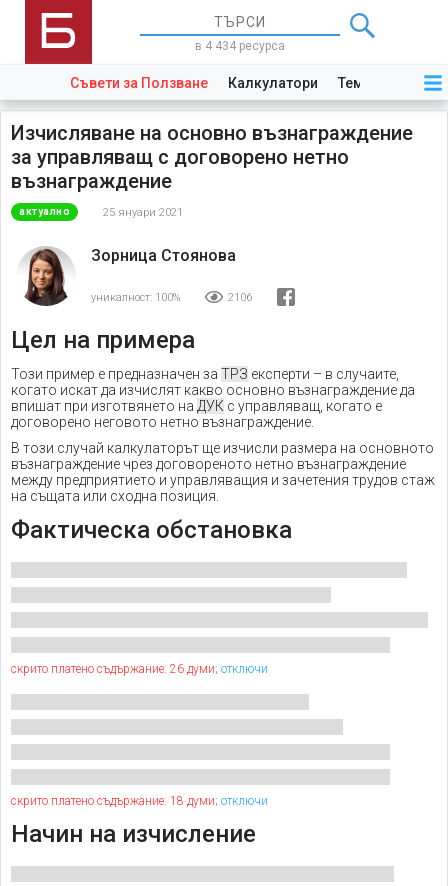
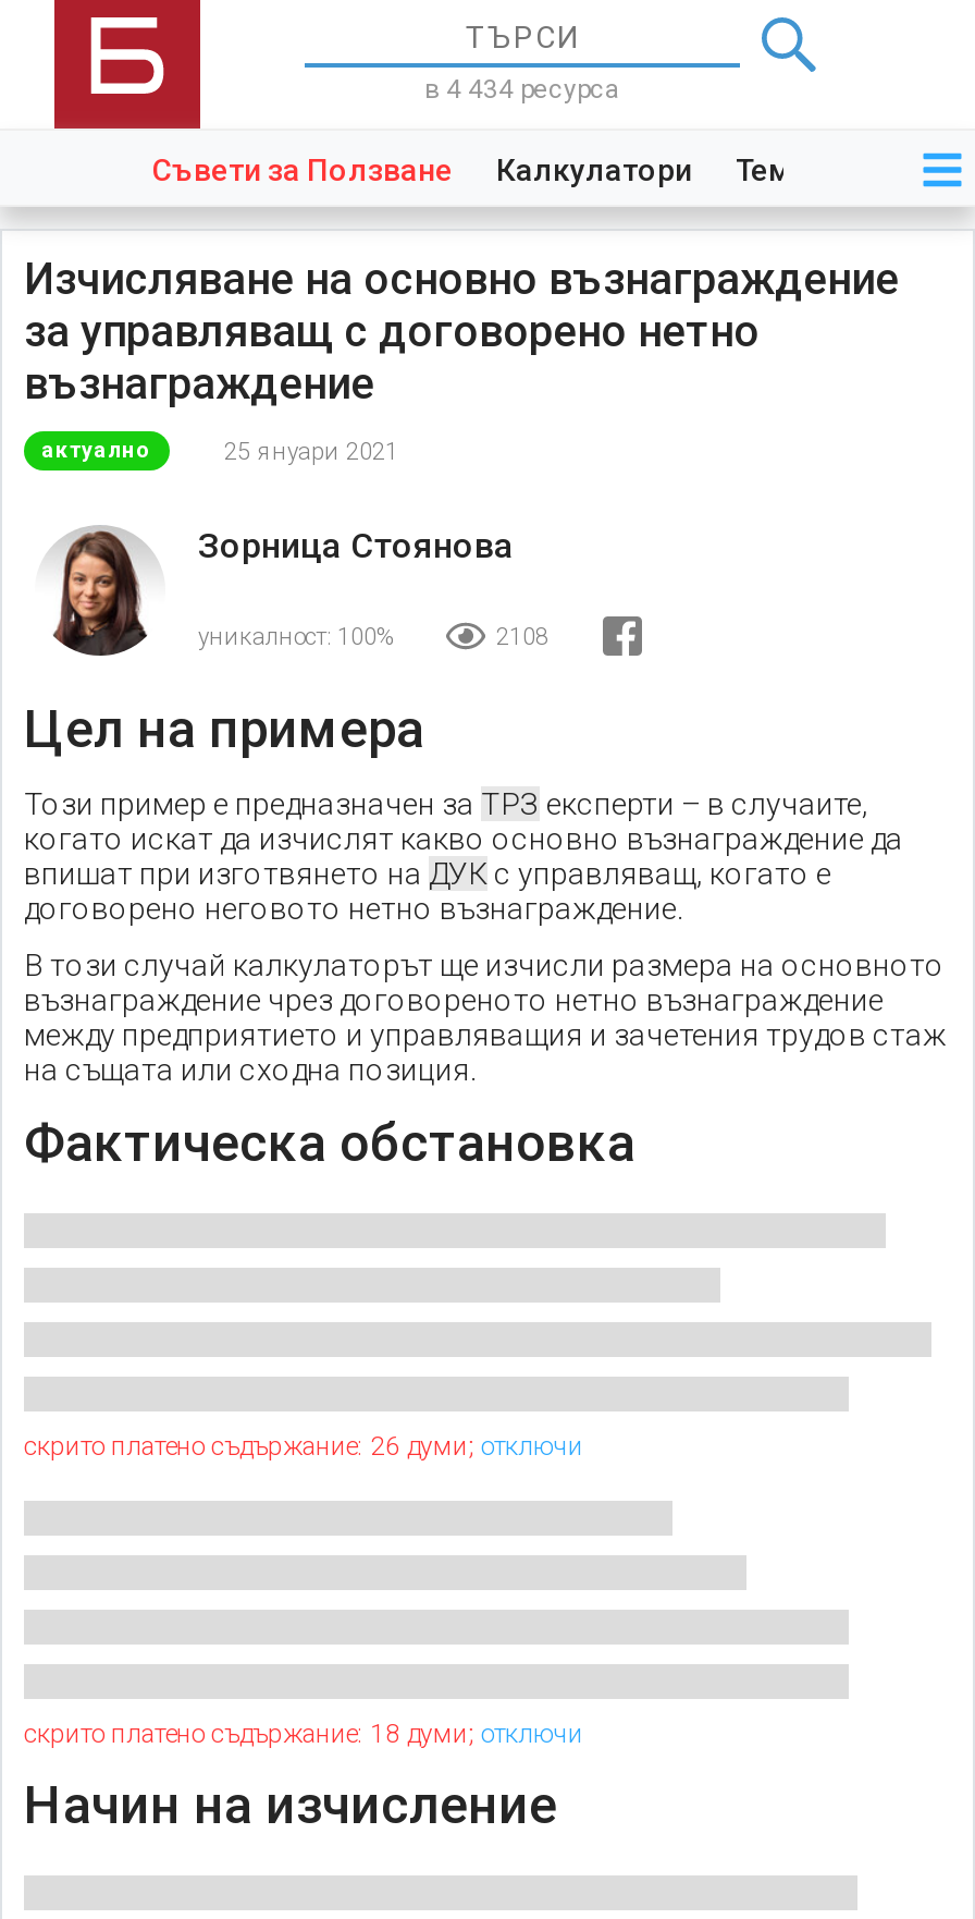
- 2106
+ 2108
